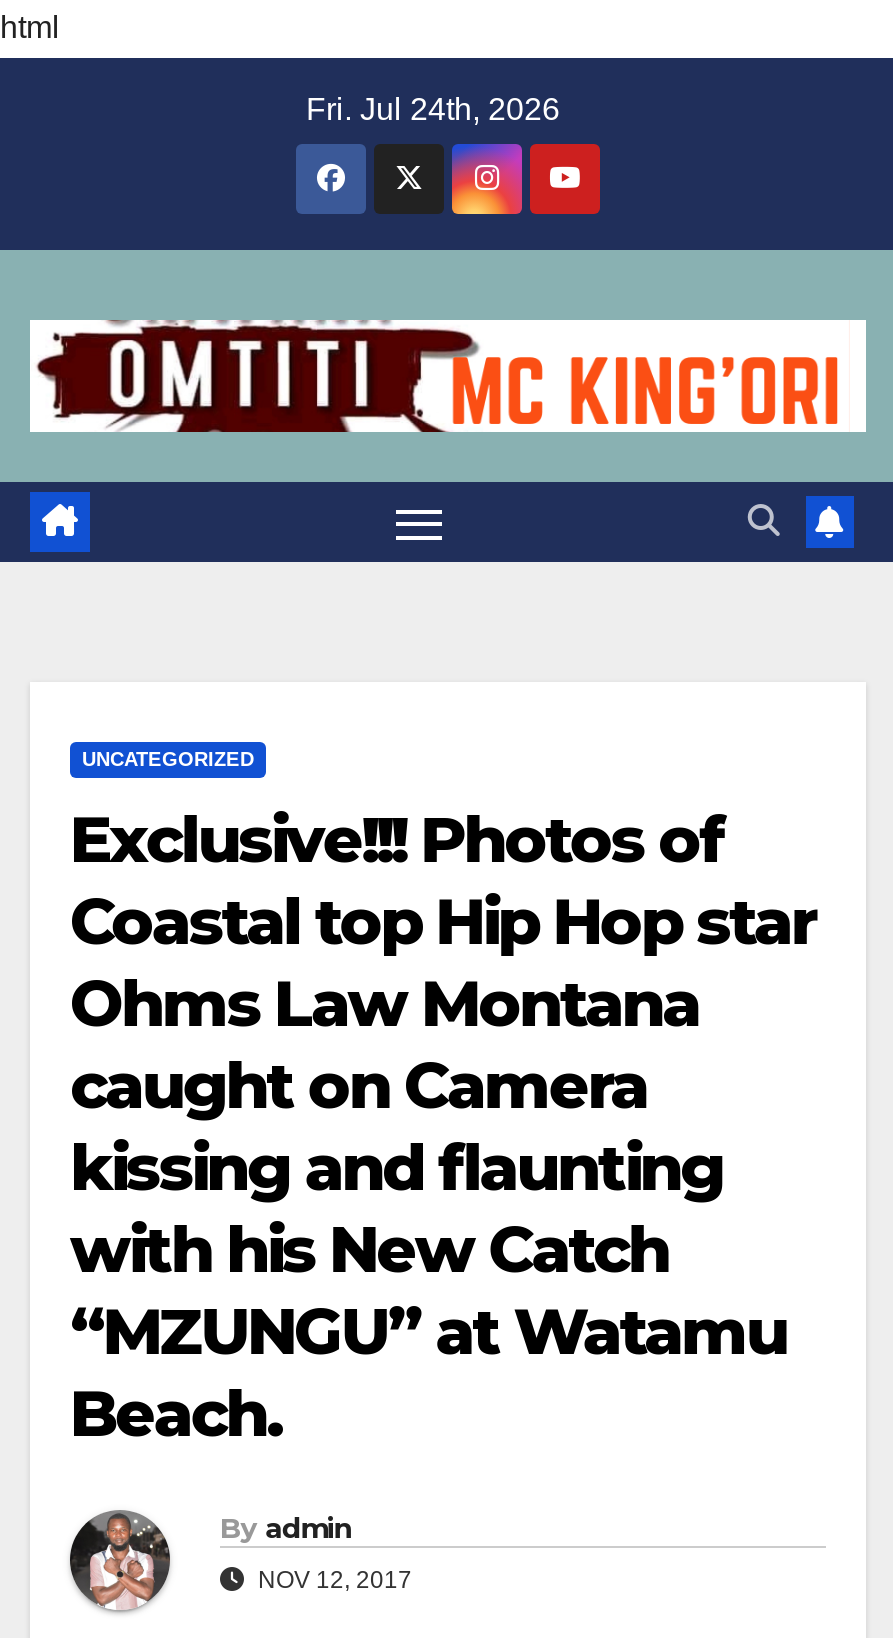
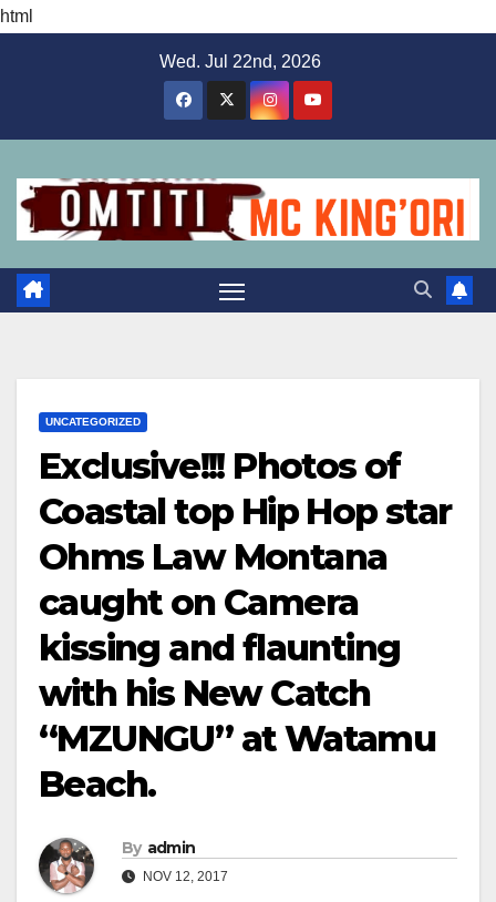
- Fri. Jul 24th, 2026
+ Wed. Jul 22nd, 2026
